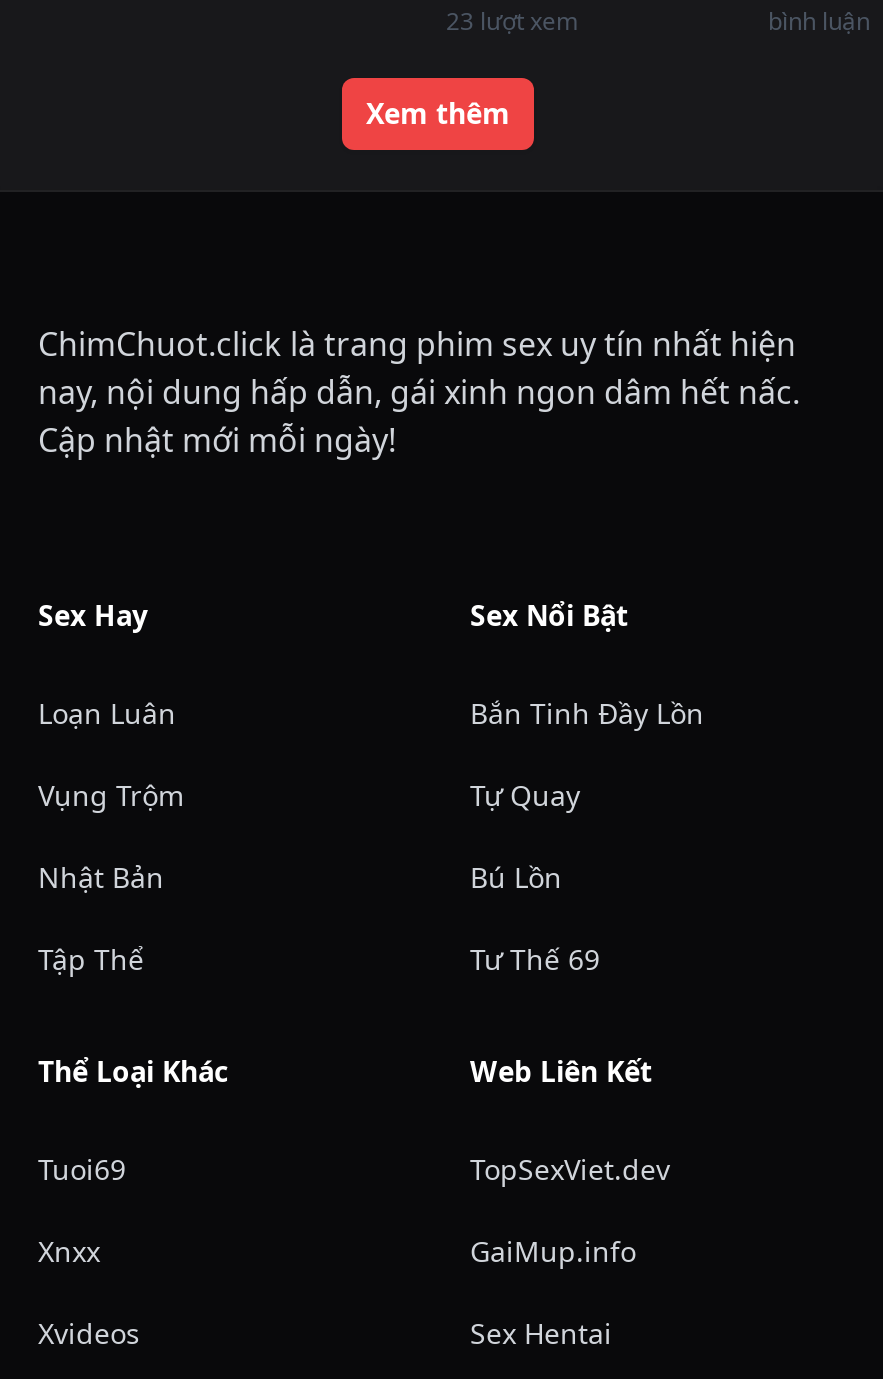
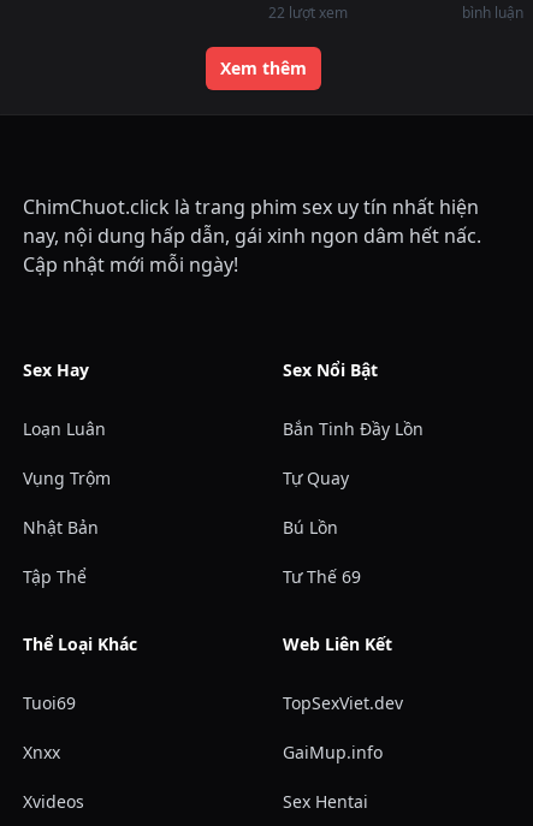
- 23 lượt xem
+ 22 lượt xem
